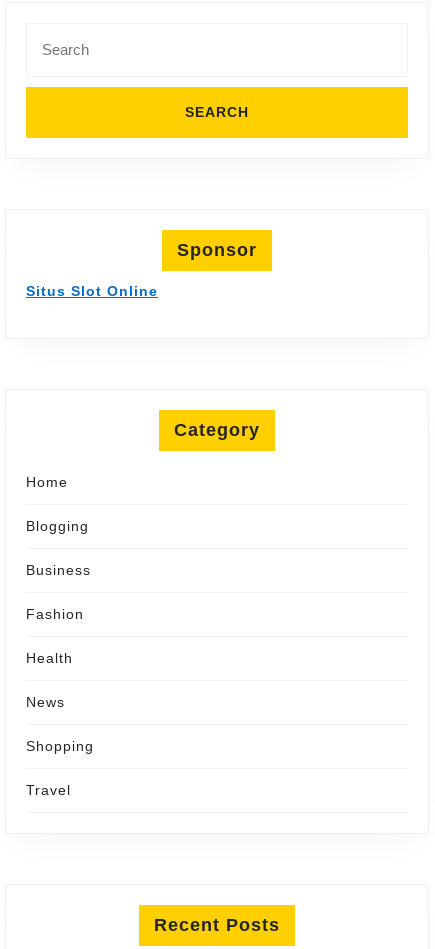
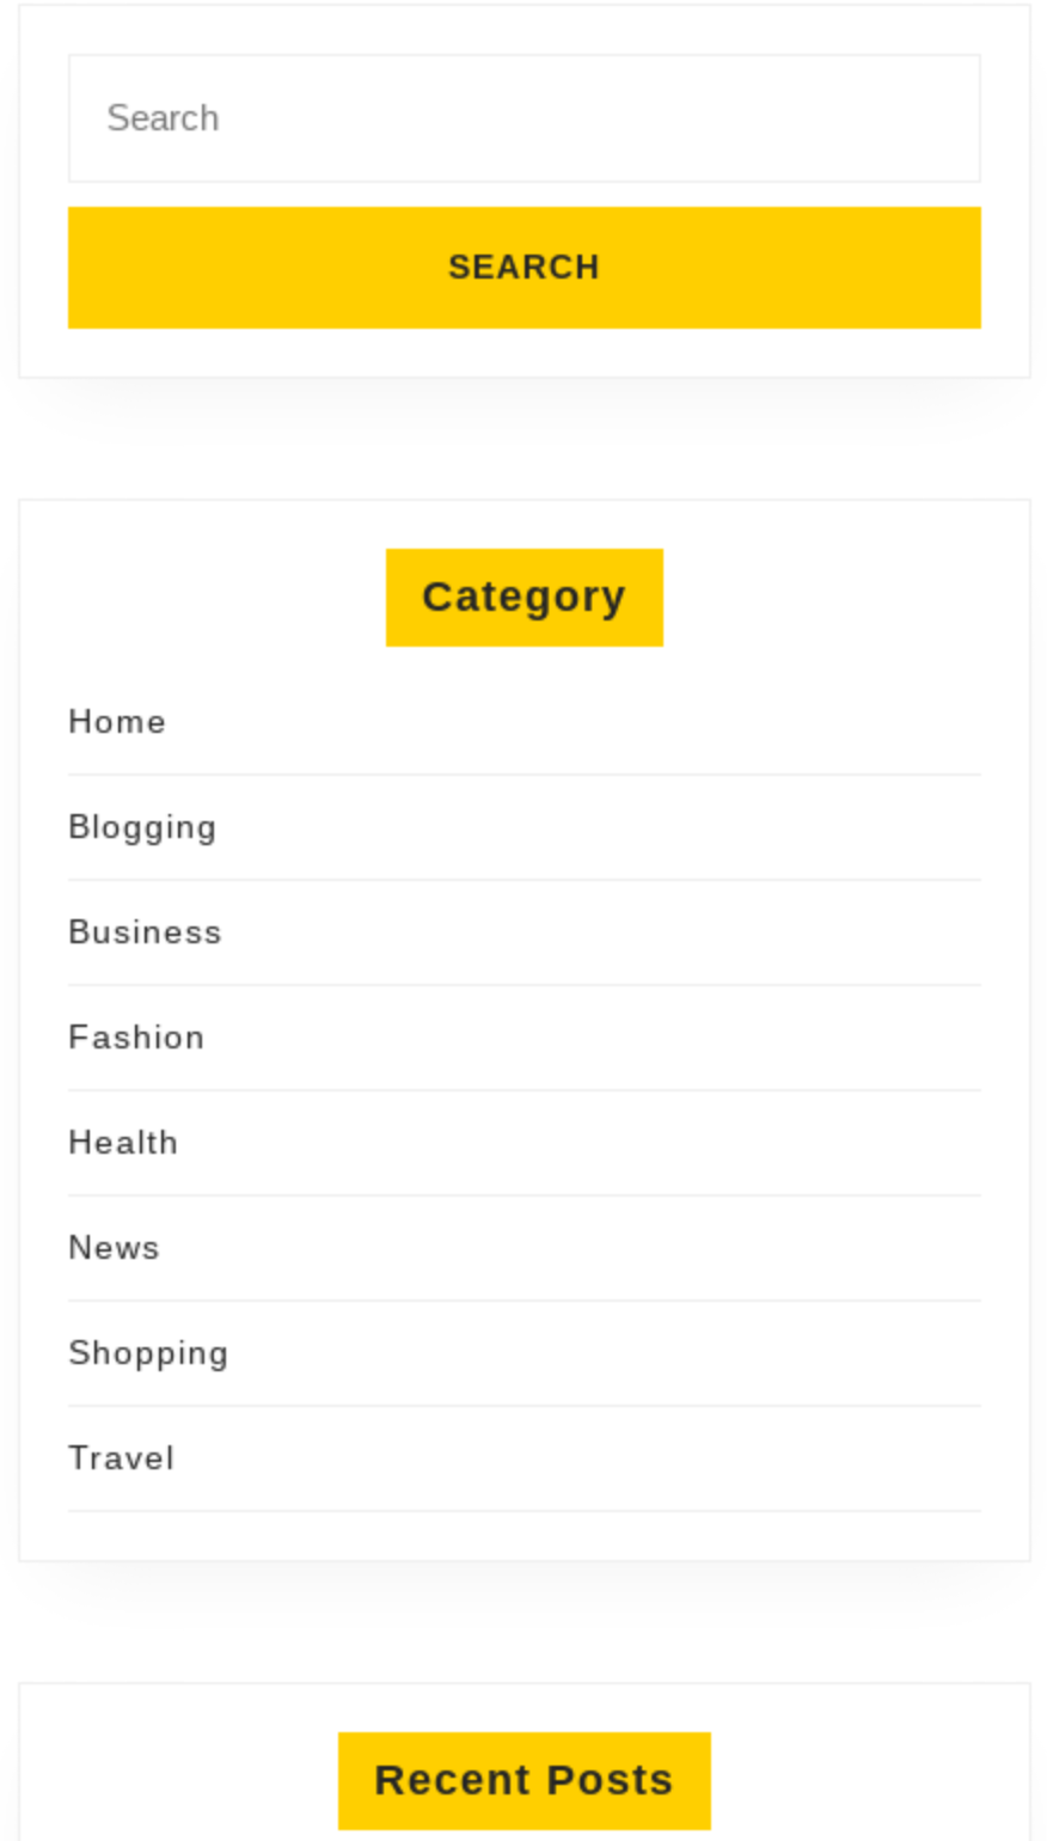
- Sponsor
- Situs Slot Online
